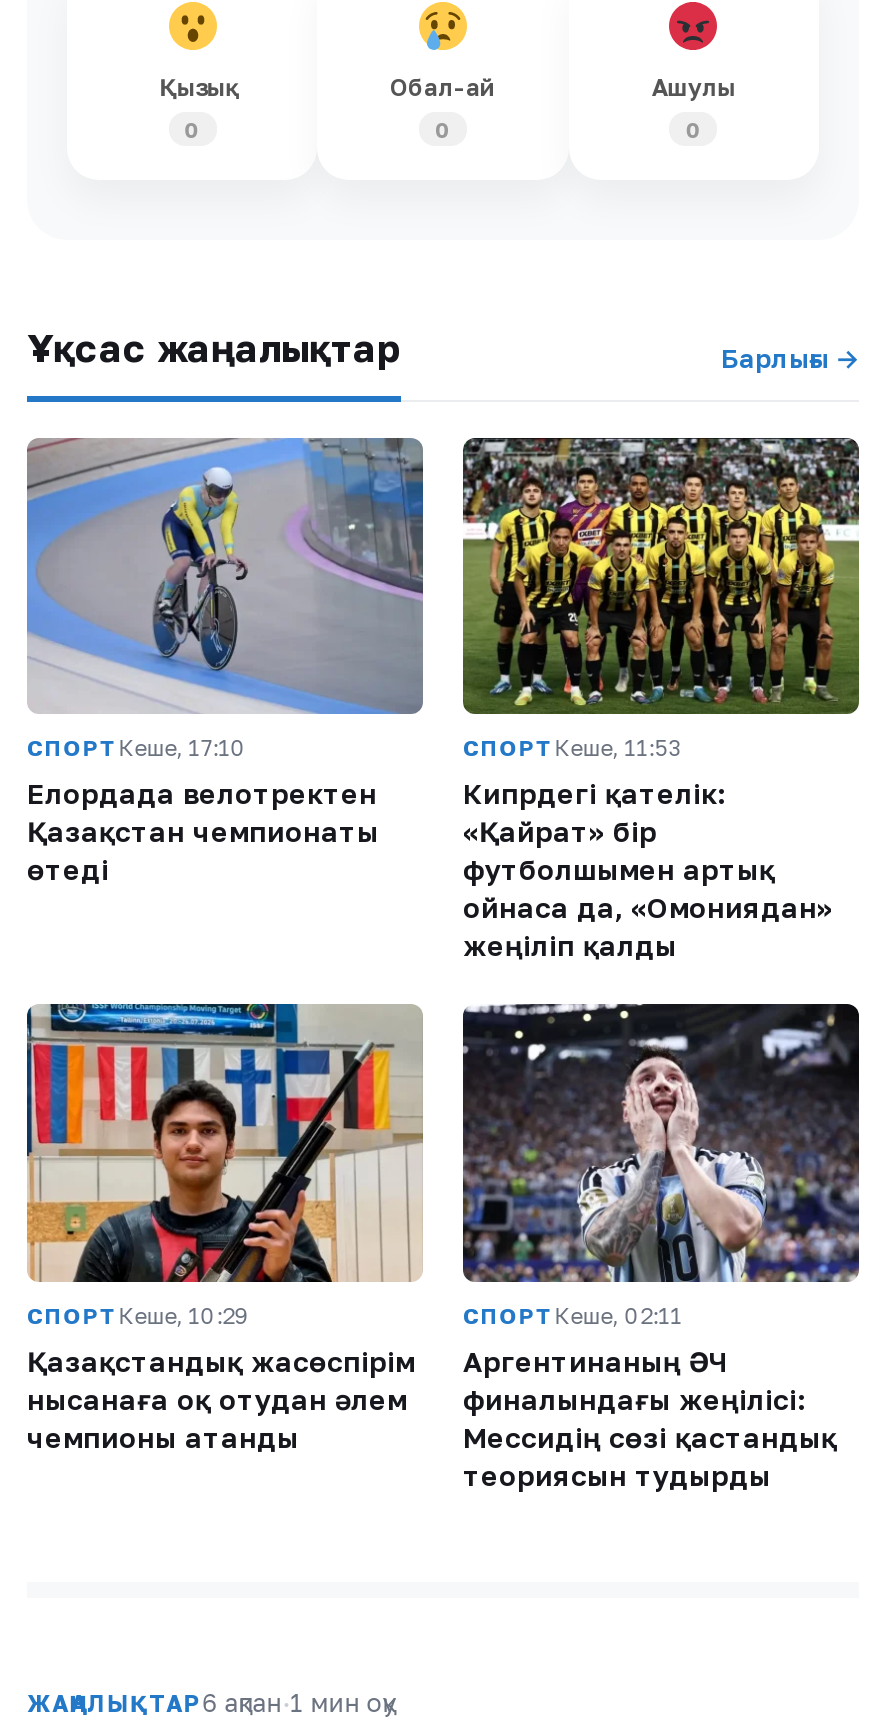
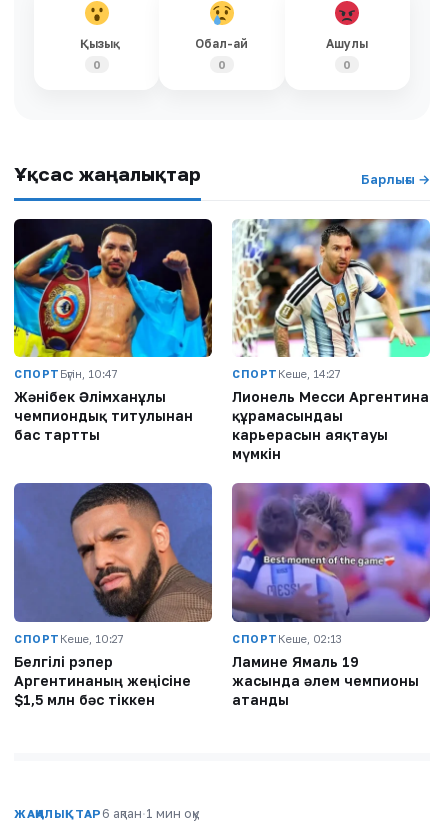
- [image]
- СПОРТ Кеше, 17:10
+ [image]
+ СПОРТ Бүгін, 10:47

- [image]
- СПОРТ Кеше, 11:53
+ [image]
+ СПОРТ Кеше, 14:27

- Елордада велотректен
- Қазақстан чемпионаты
- өтеді
+ Жәнібек Әлімханұлы
+ чемпиондық титулынан
+ бас тартты

- Кипрдегі қателік:
- «Қайрат» бір
- футболшымен артық
- ойнаса да, «Омониядан»
- жеңіліп қалды
+ Лионель Месси Аргентина
+ құрамасындағы
+ карьерасын аяқтауы
+ мүмкін

- [image]
- СПОРТ Кеше, 10:29
+ [image]
+ СПОРТ Кеше, 10:27

- [image]
- СПОРТ Кеше, 02:11
+ [image]
+ СПОРТ Кеше, 02:13

- Қазақстандық жасөспірім
- нысанаға оқ отудан әлем
- чемпионы атанды
+ Белгілі рэпер
+ Аргентинаның жеңісіне
+ $1,5 млн бәс тіккен

- Аргентинаның ӘЧ
- финалындағы жеңілісі:
- Мессидің сөзі қастандық
- теориясын тудырды
+ Ламине Ямаль 19
+ жасында әлем чемпионы
+ атанды
